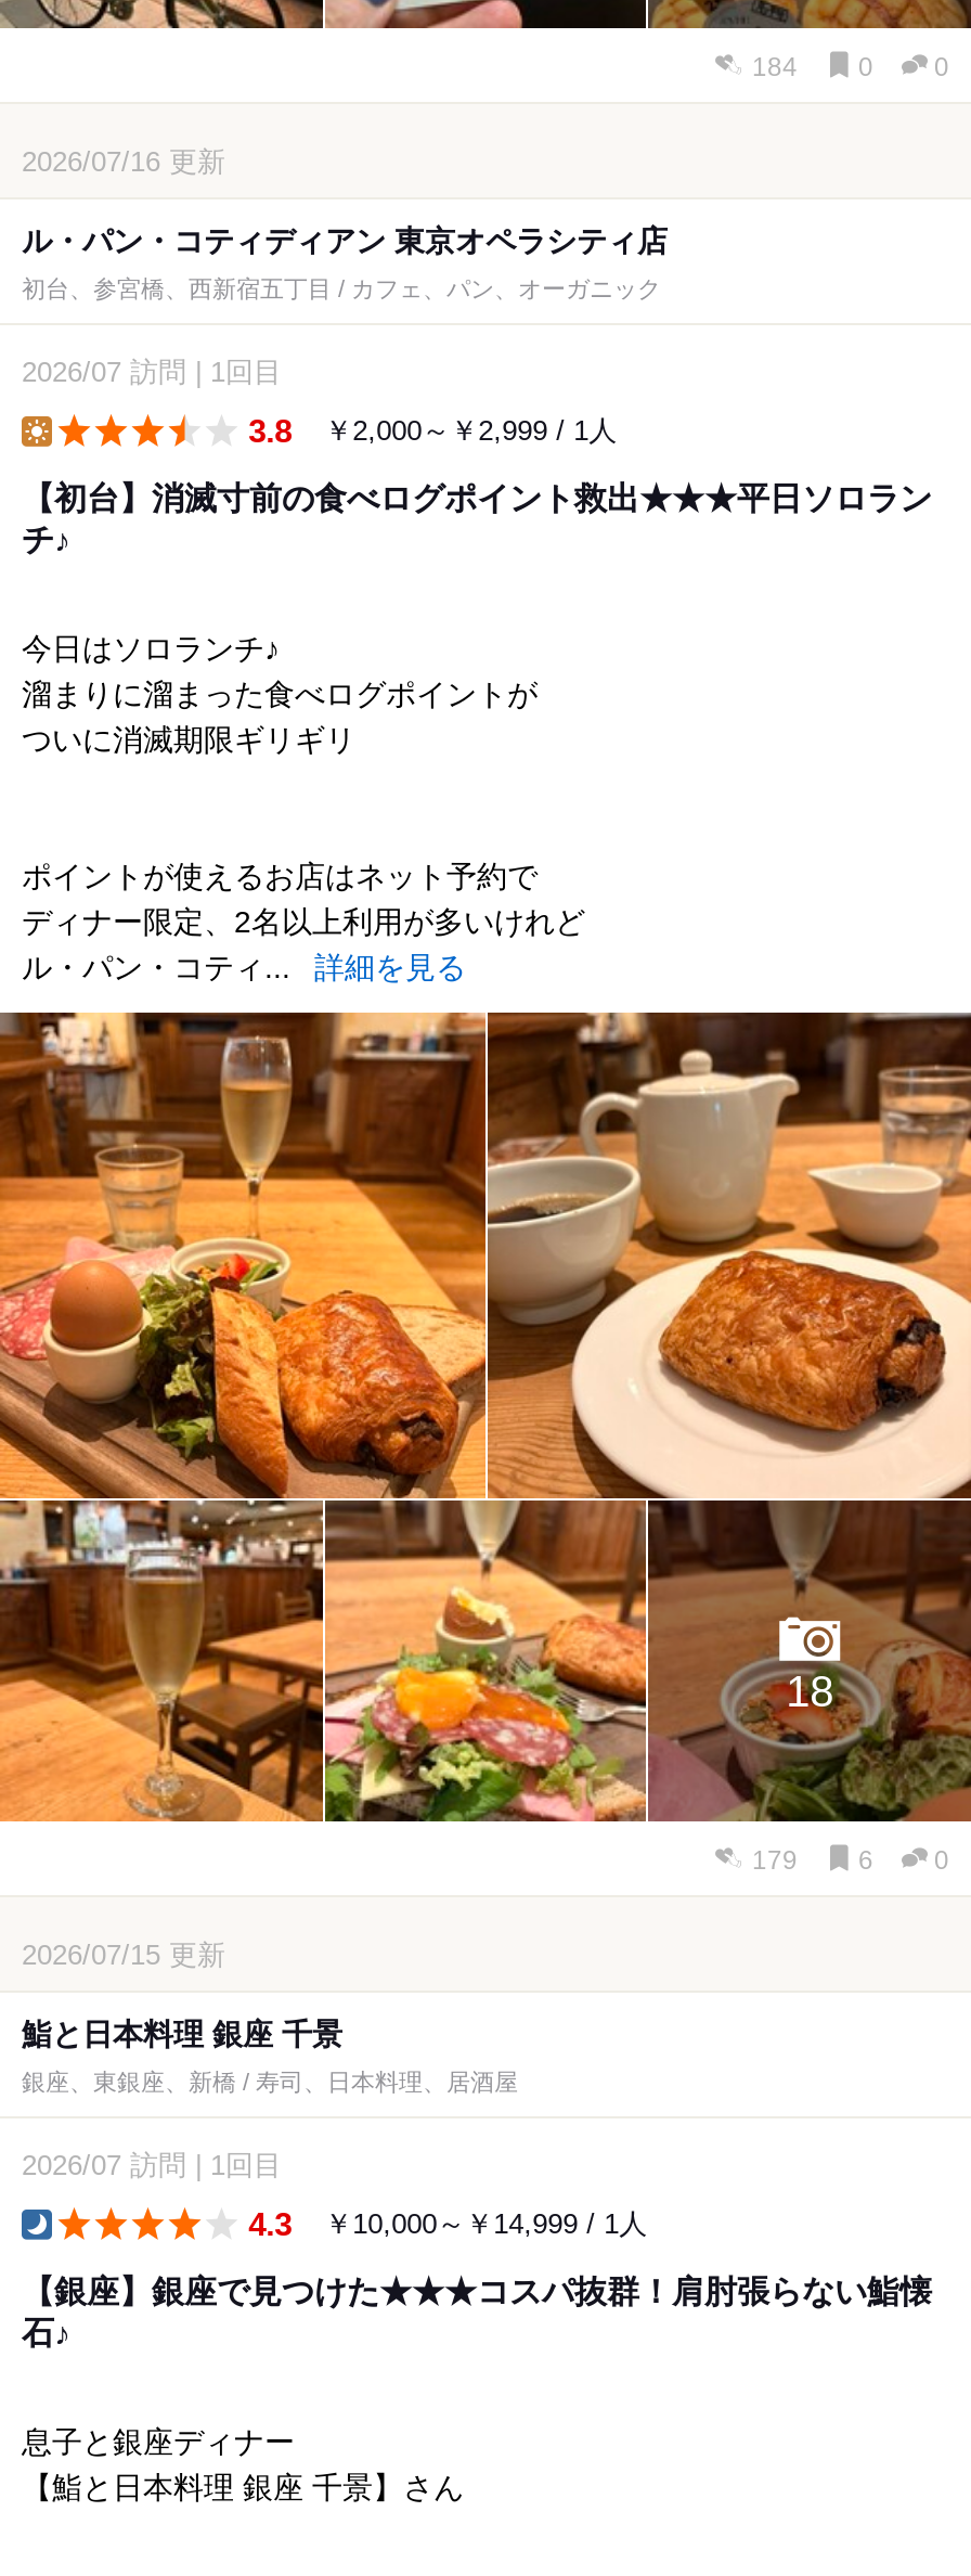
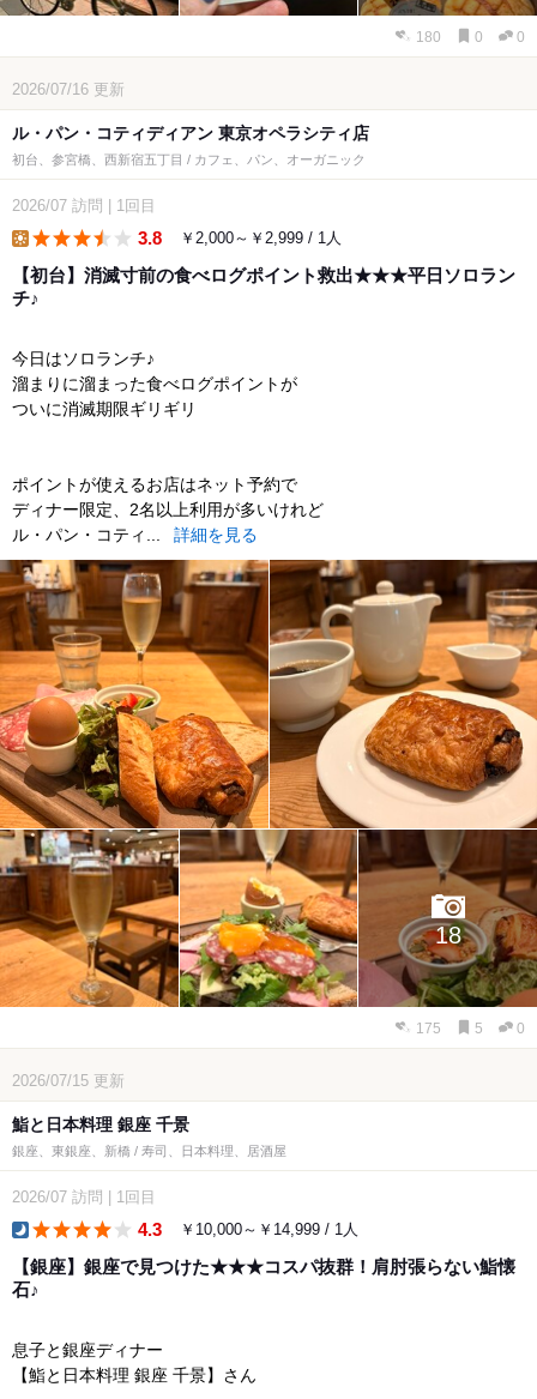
- 184
+ 180

- 179
+ 175

- 6
+ 5
